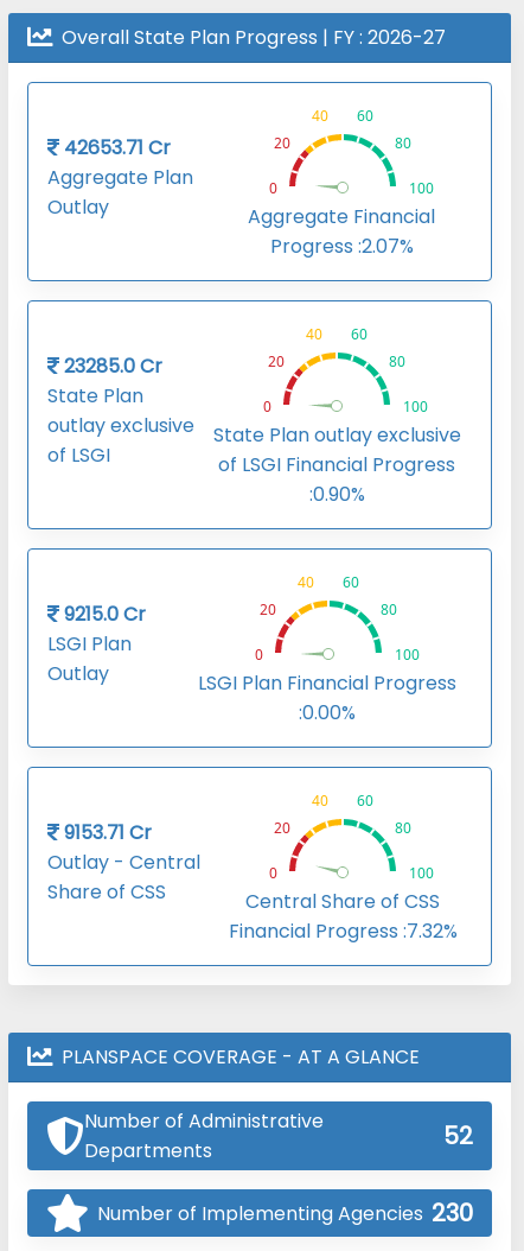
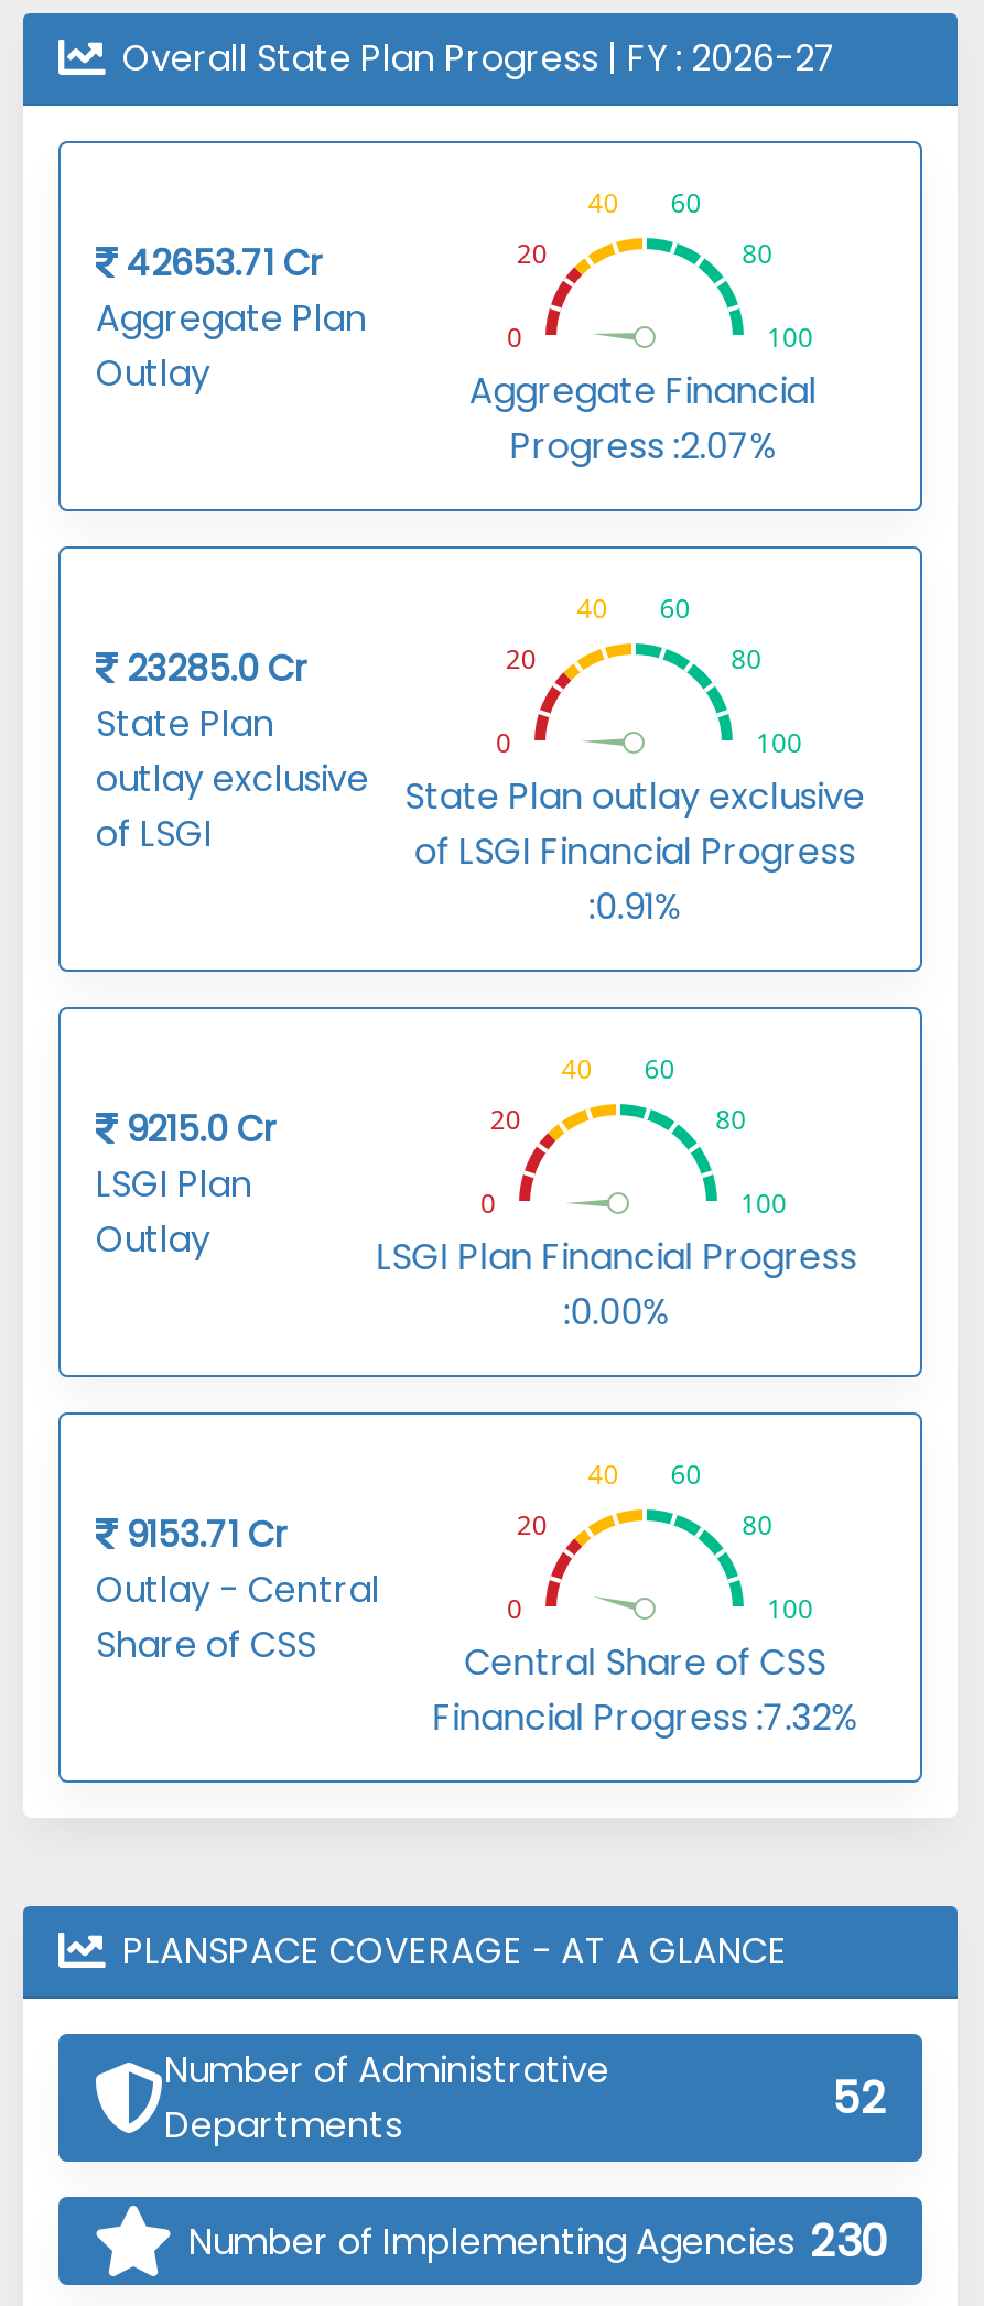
- :0.90%
+ :0.91%
